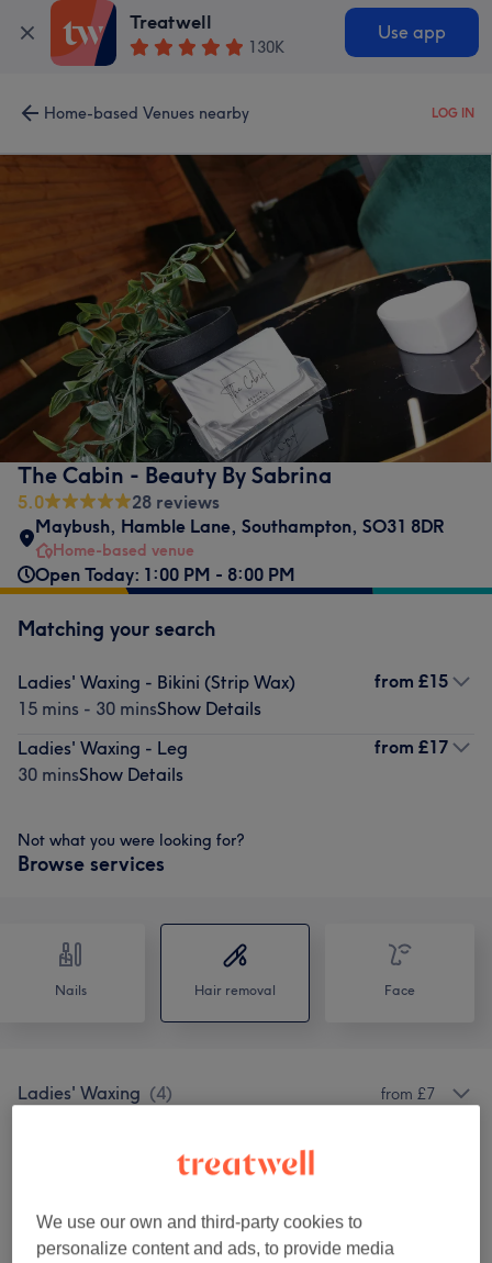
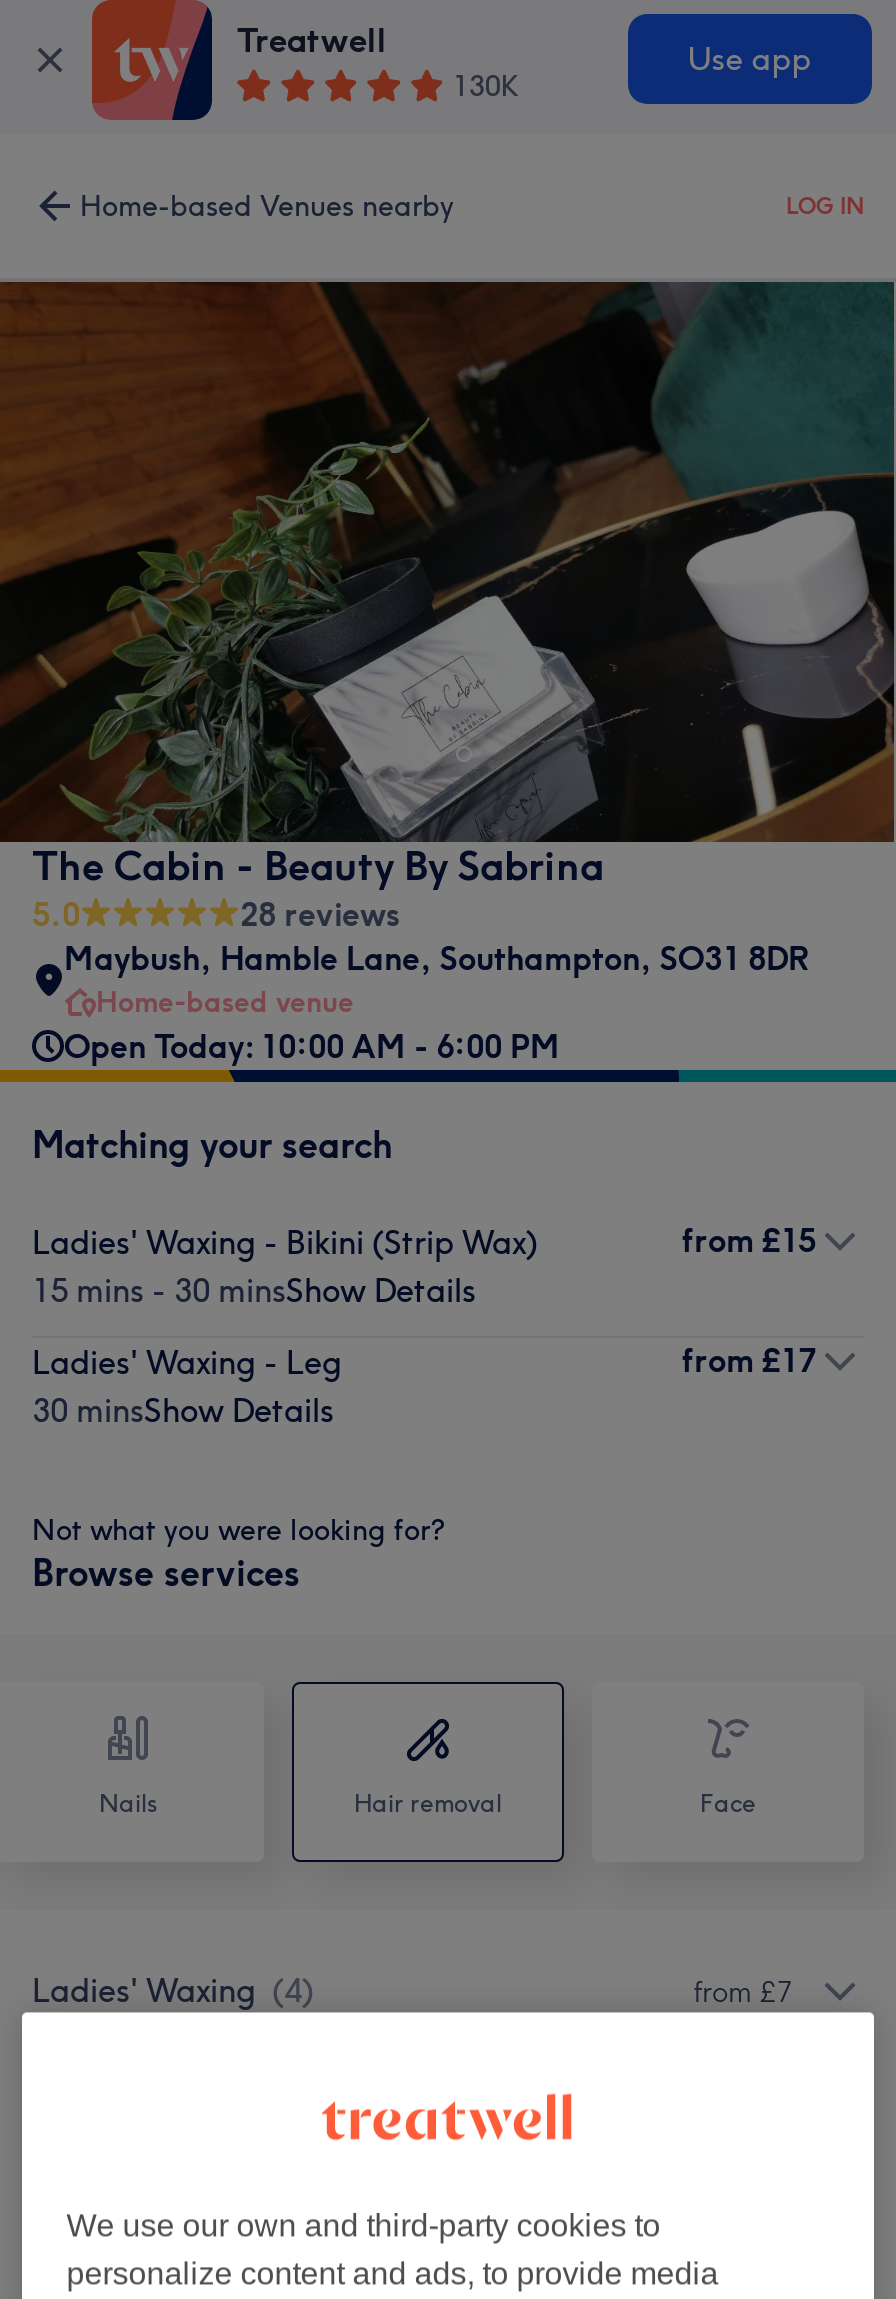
- Open Today: 1:00 PM - 8:00 PM
+ Open Today: 10:00 AM - 6:00 PM
